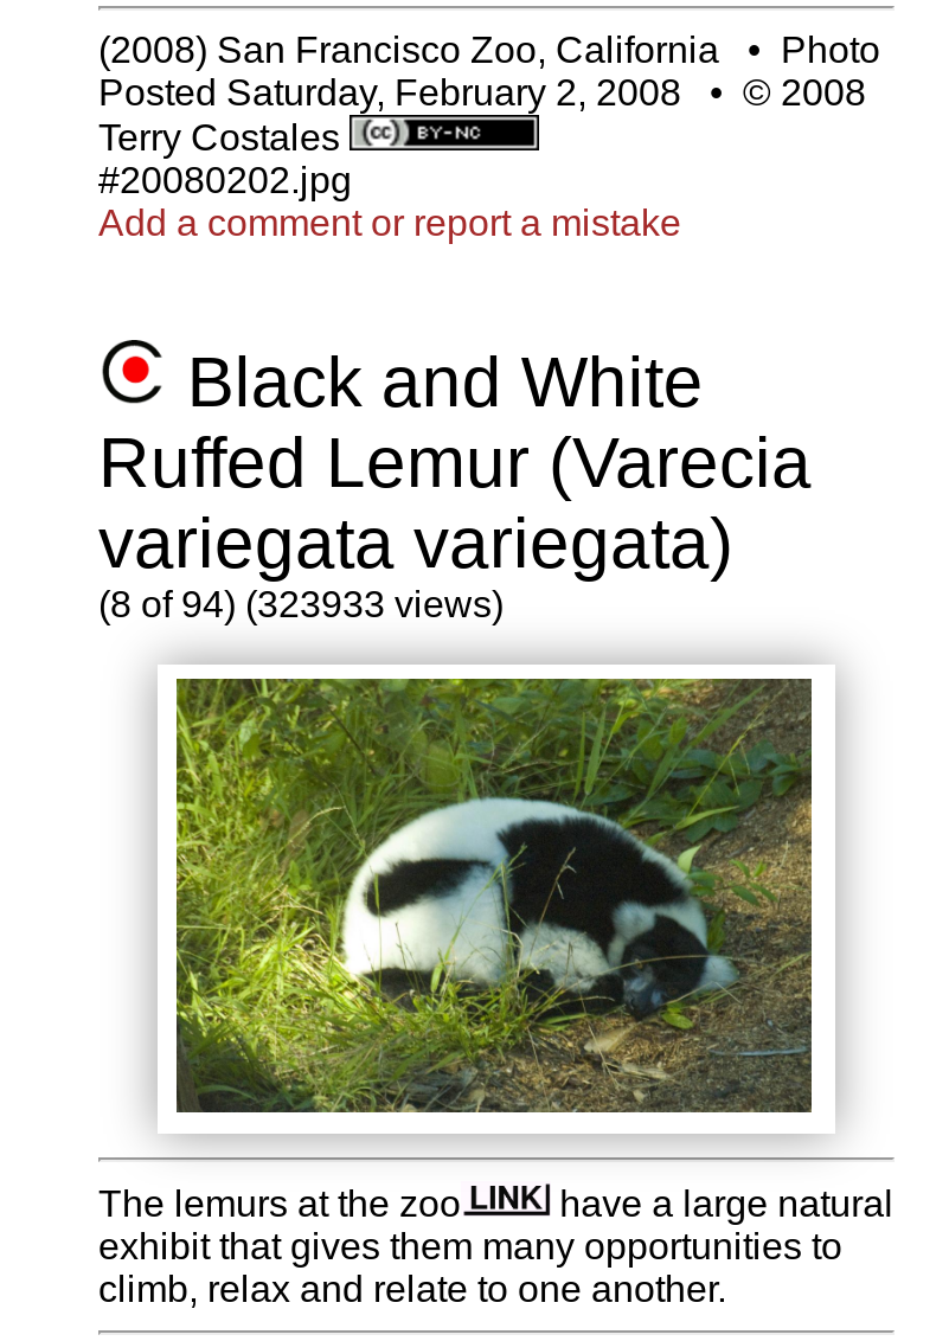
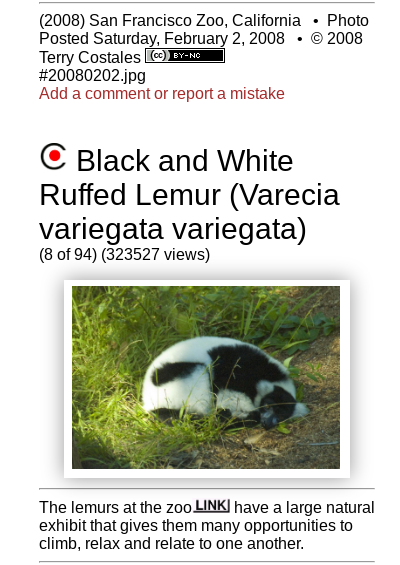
- (8 of 94) (323933 views)
+ (8 of 94) (323527 views)
